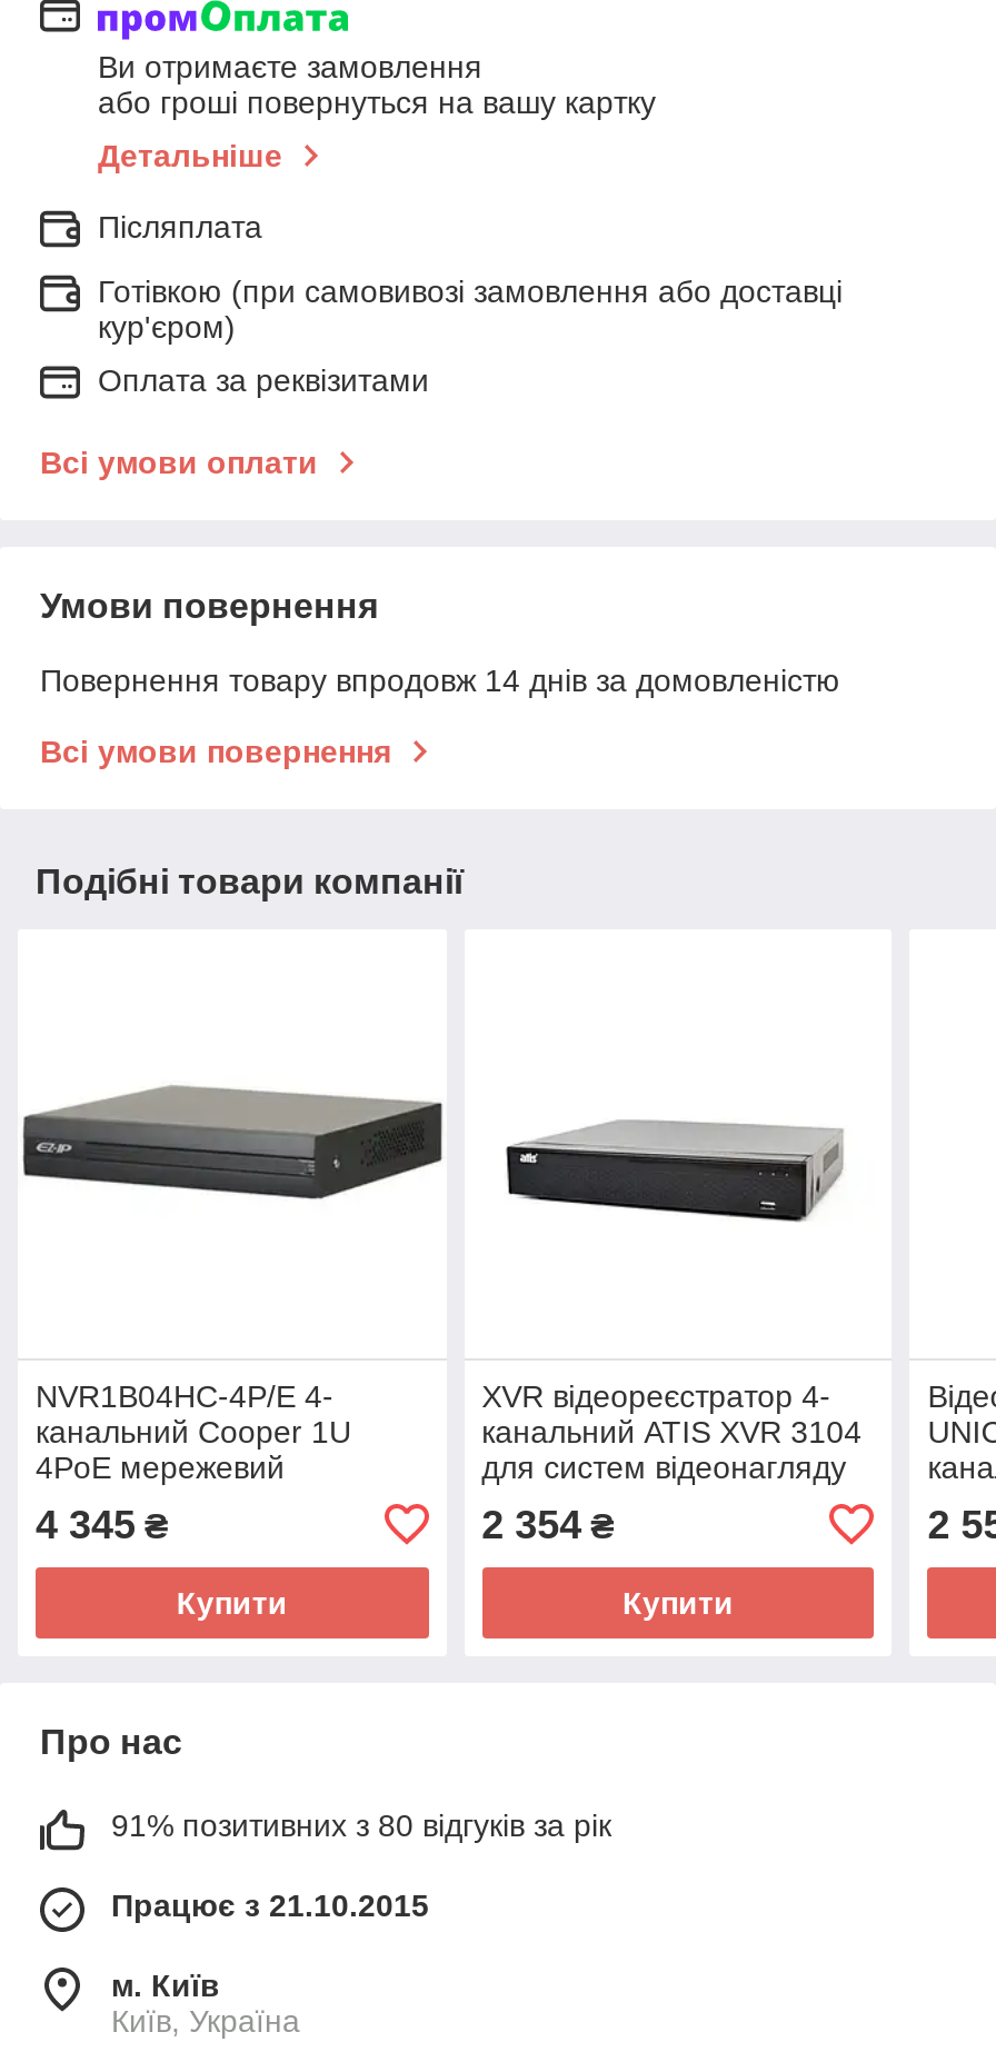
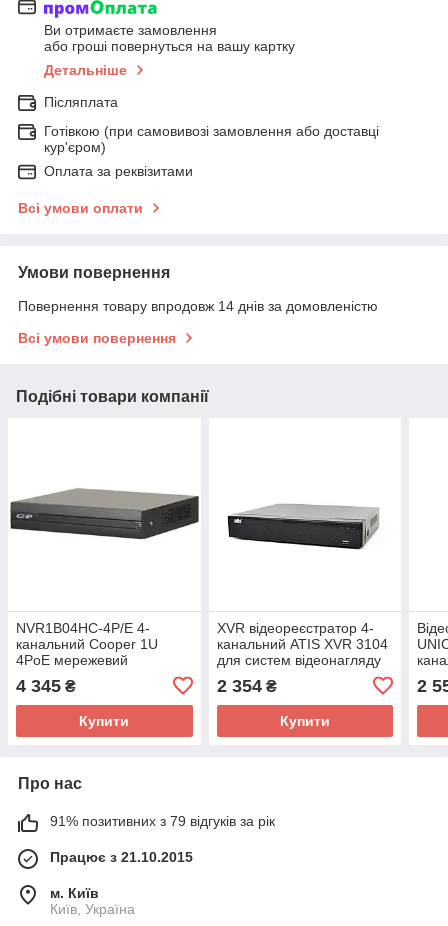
- 91% позитивних з 80 відгуків за рік
+ 91% позитивних з 79 відгуків за рік
